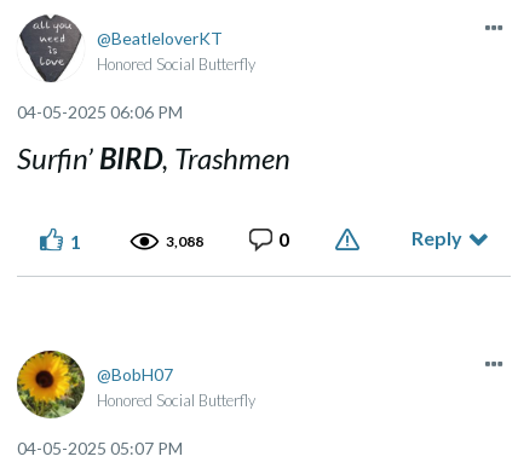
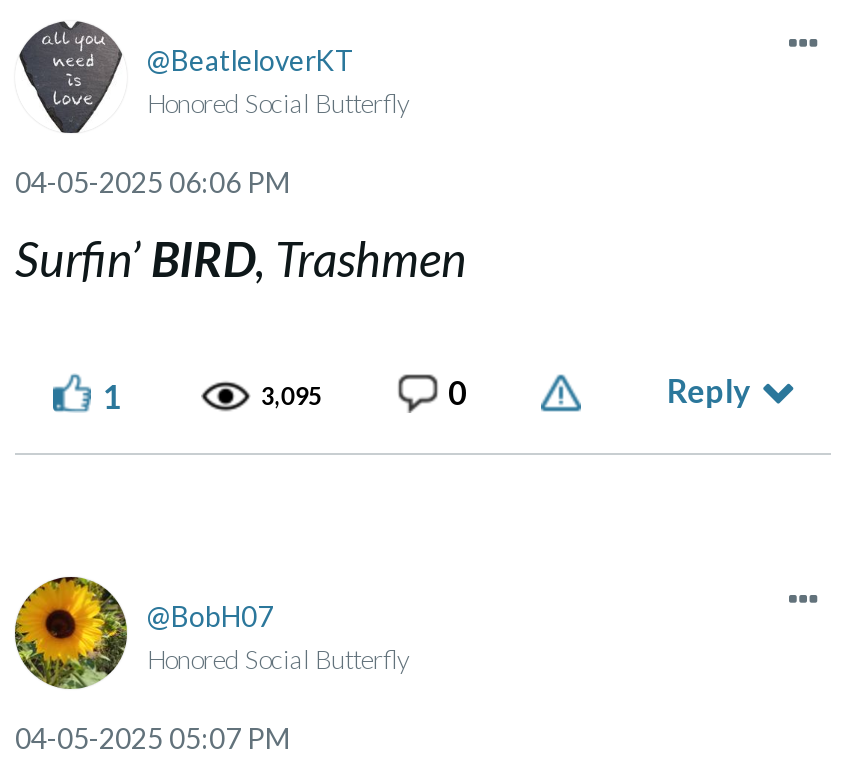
- 3,088
+ 3,095
